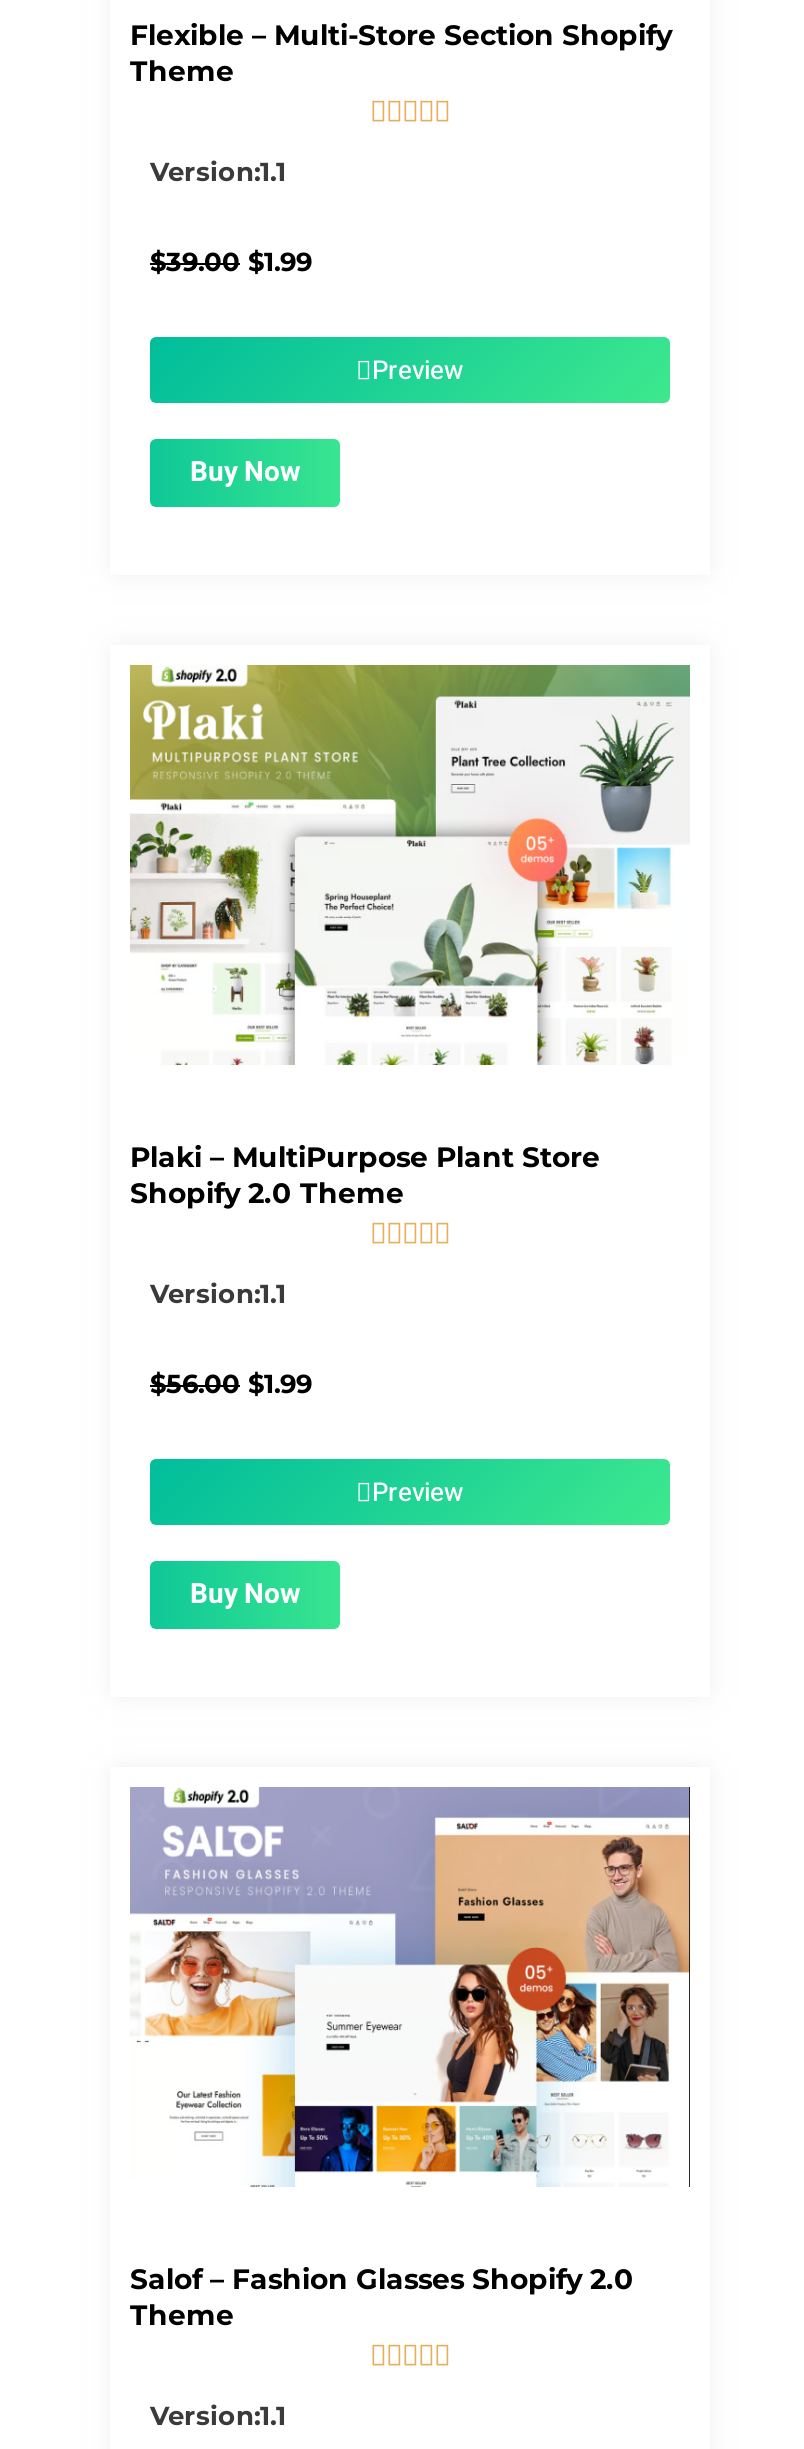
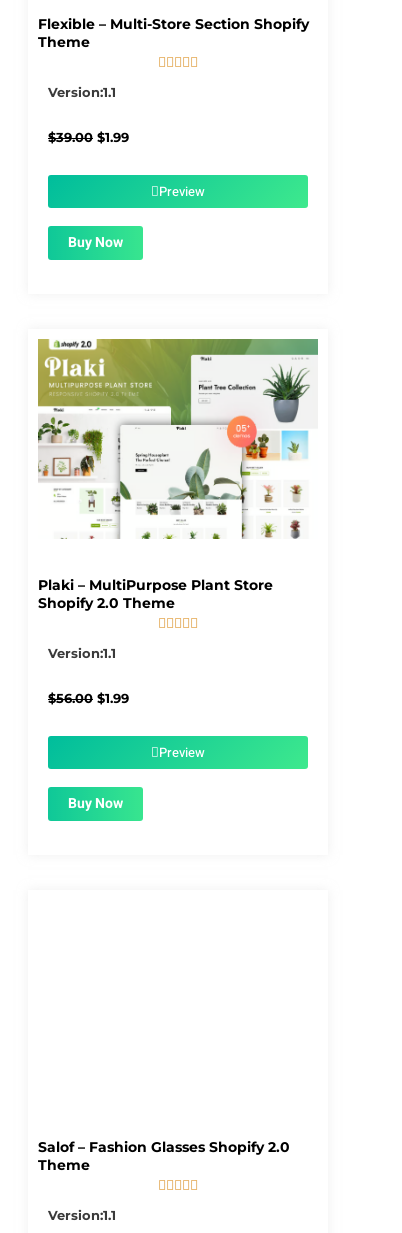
- [image]
